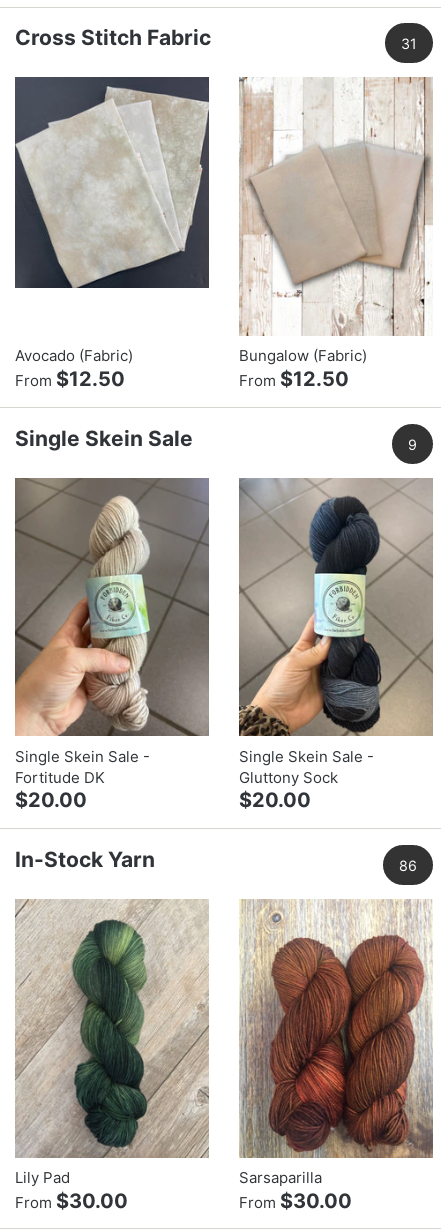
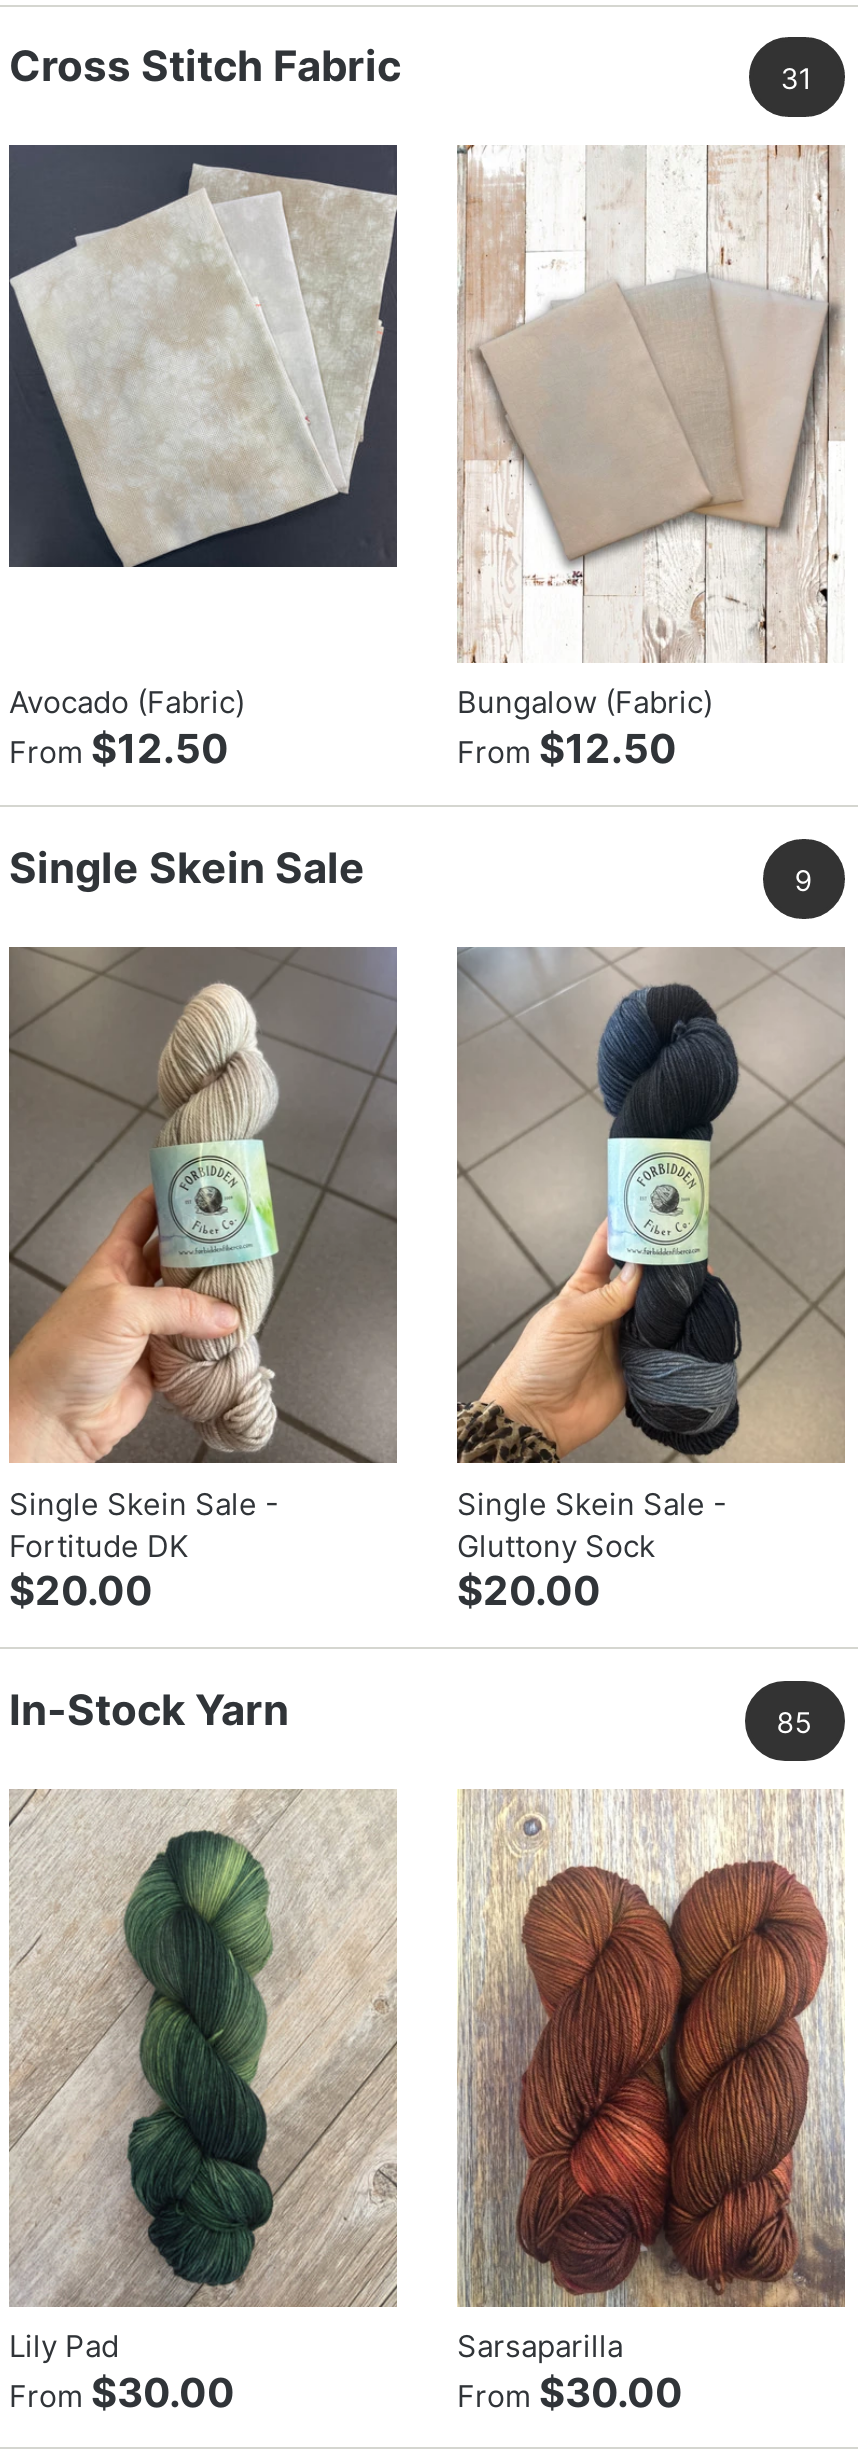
- 86
+ 85
